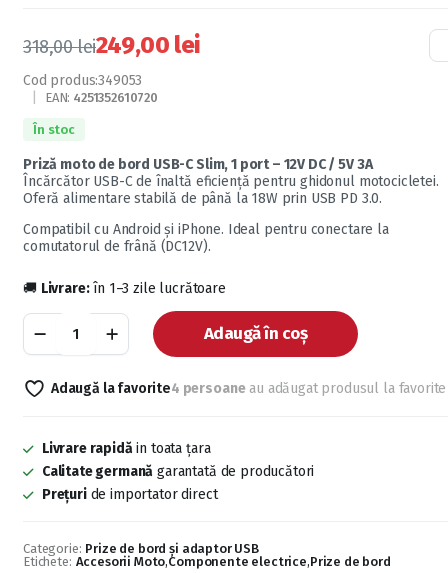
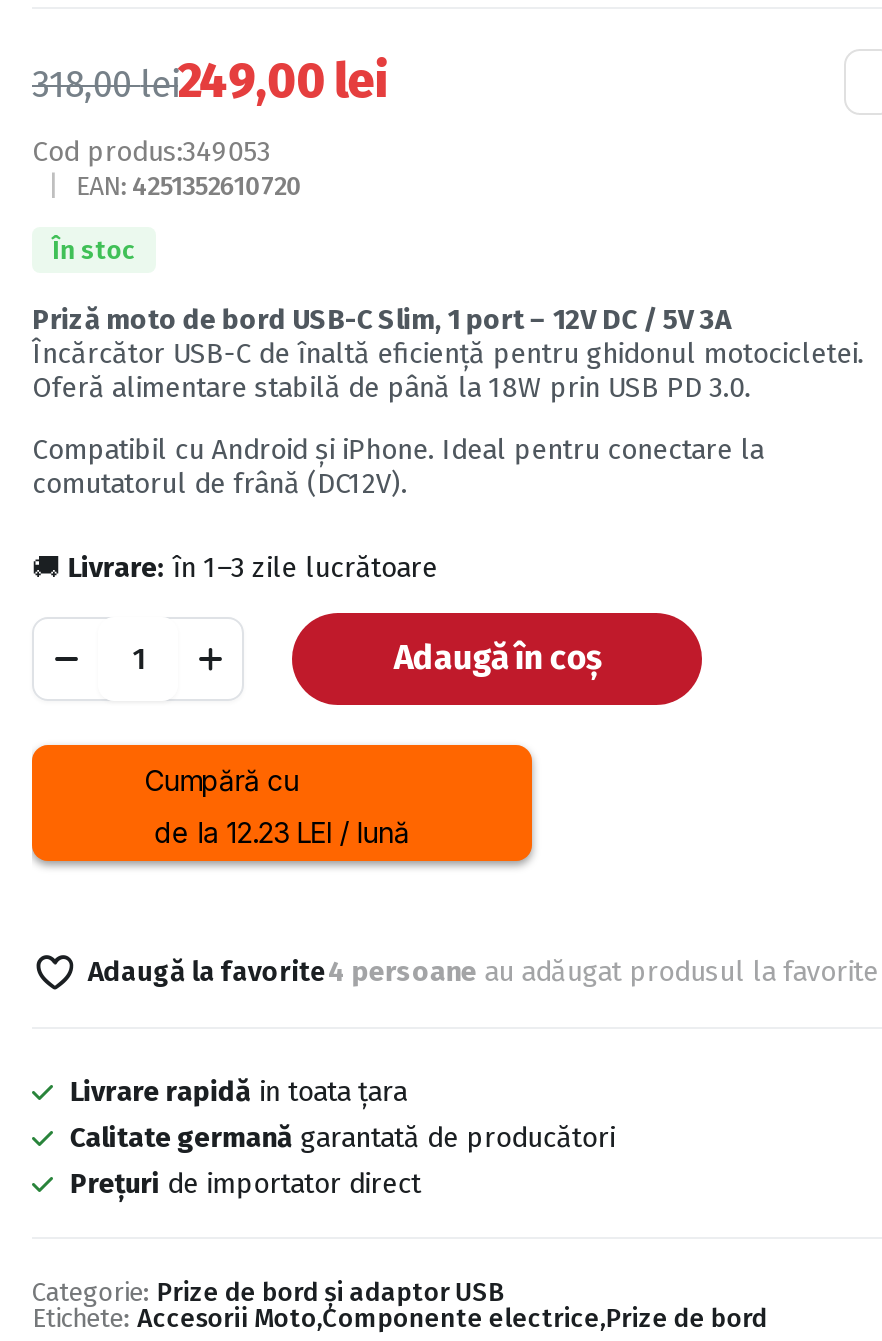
+ [image]
+ Cumpără cu
+ de la 12.23 LEI / lună
